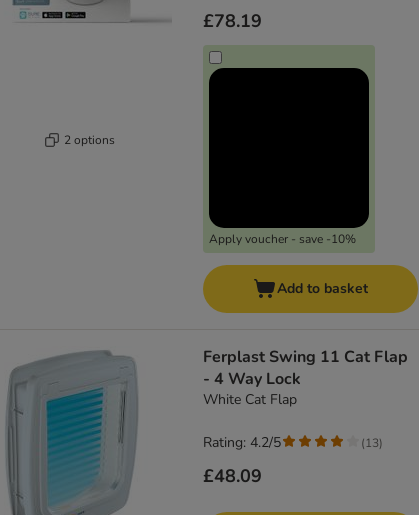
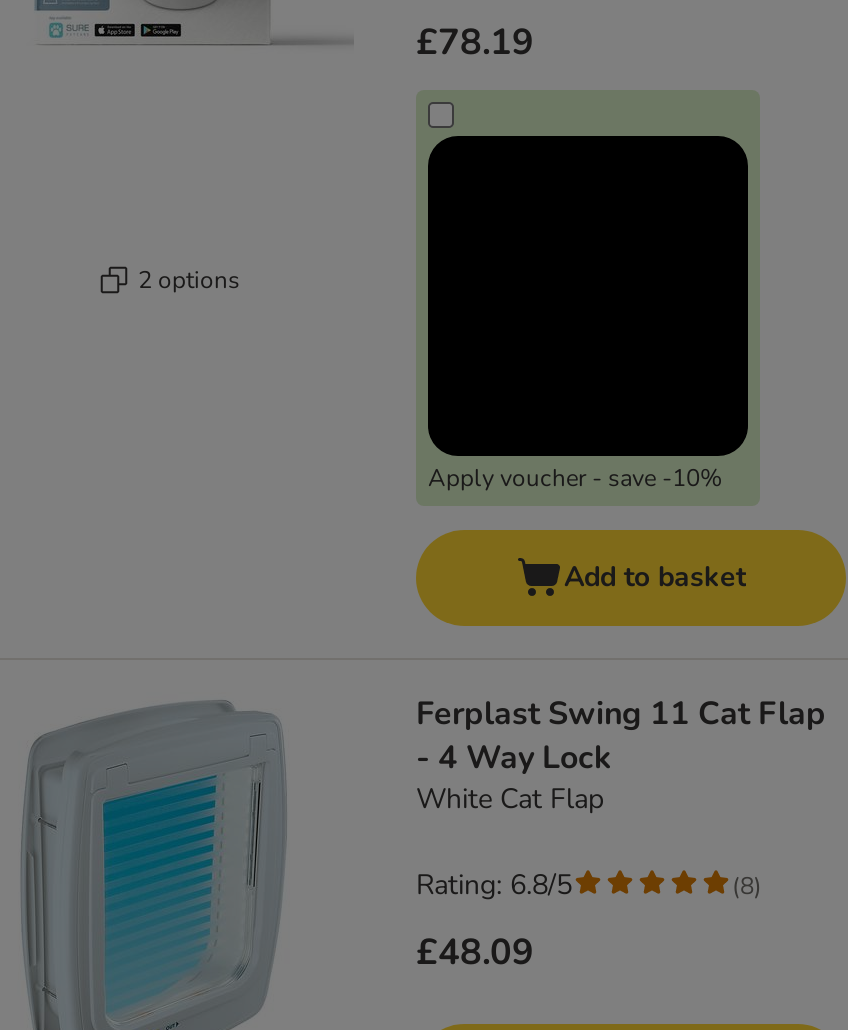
- Rating: 4.2/5
+ Rating: 6.8/5

- (13)
+ (8)
